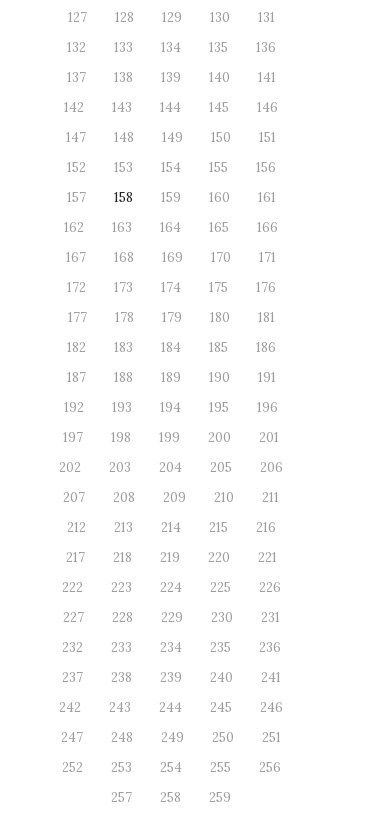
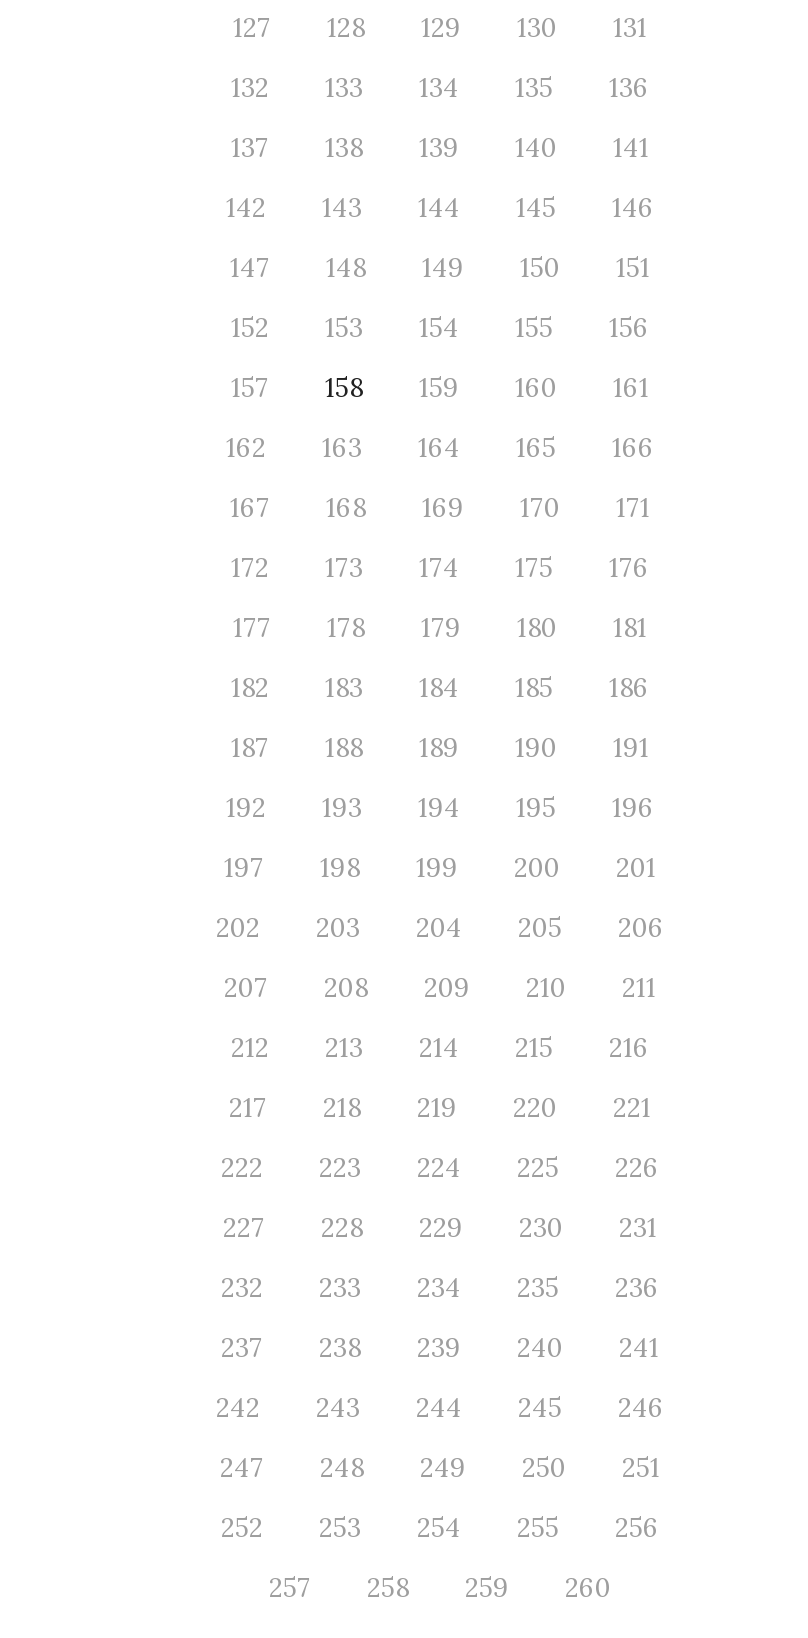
+ 260
